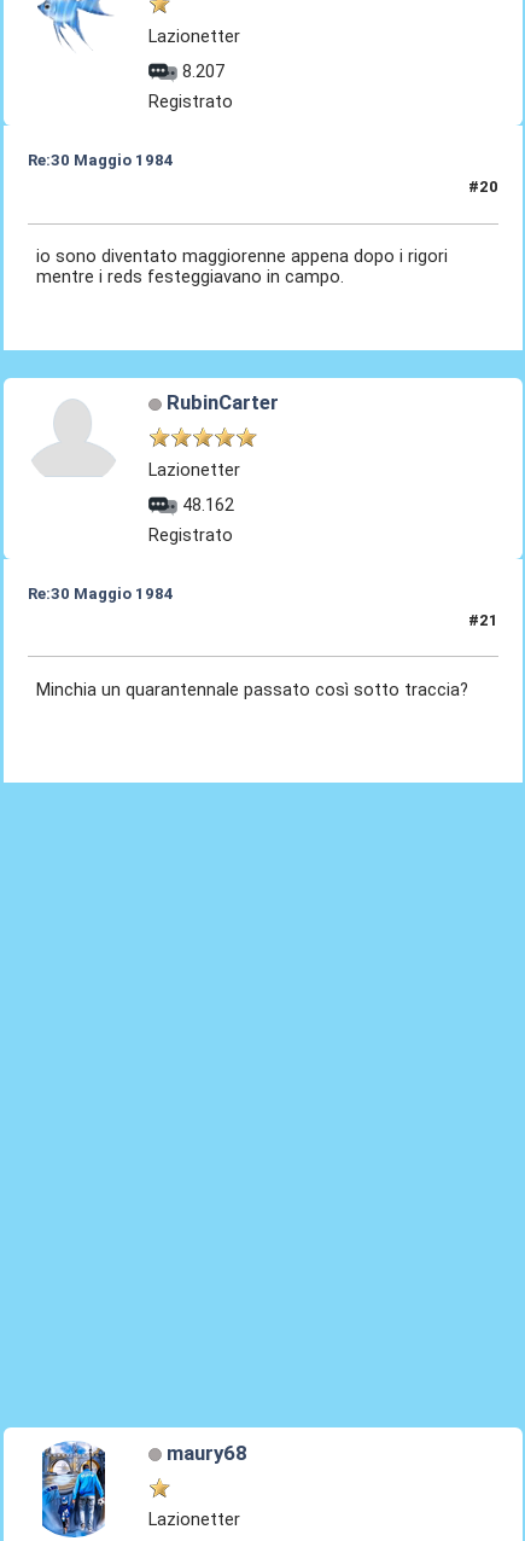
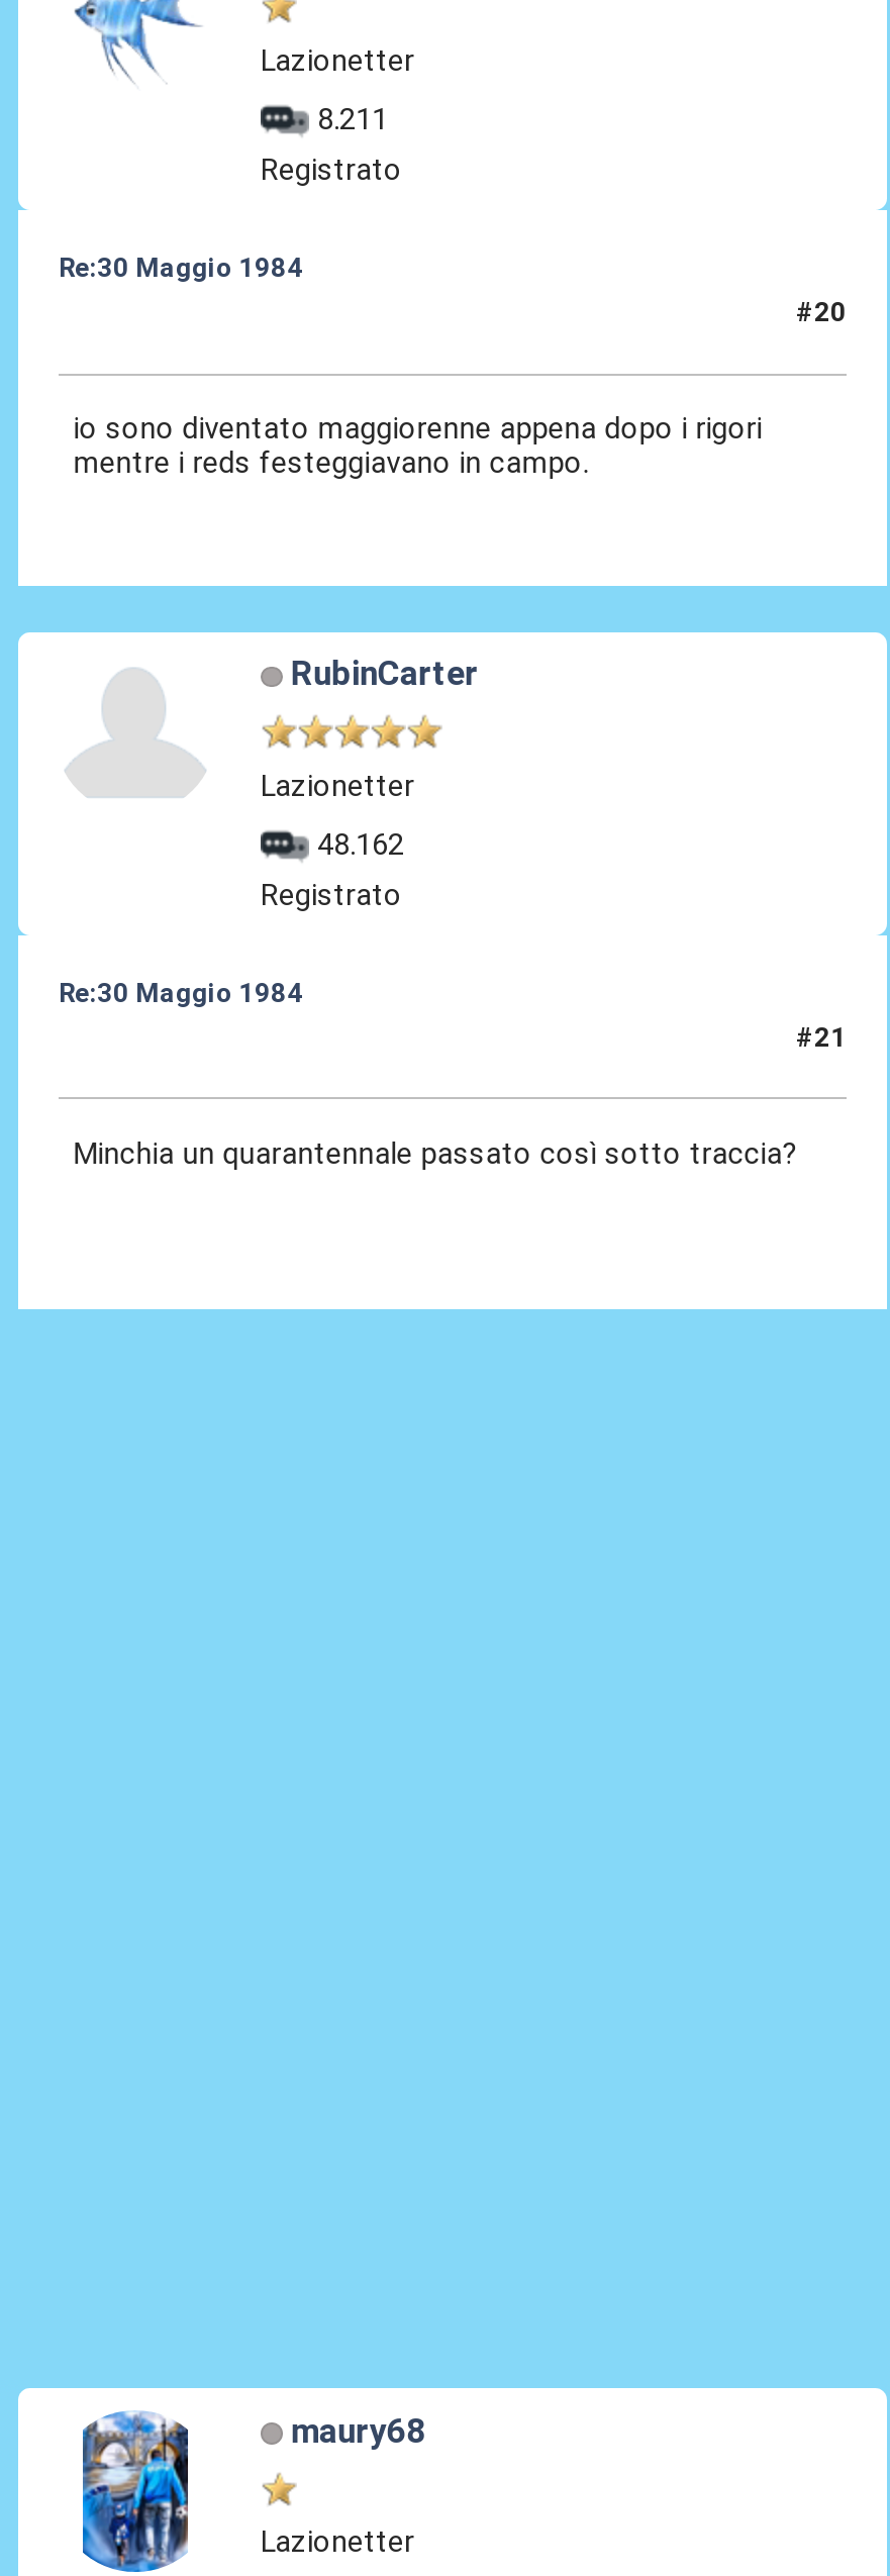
- 8.207
+ 8.211
